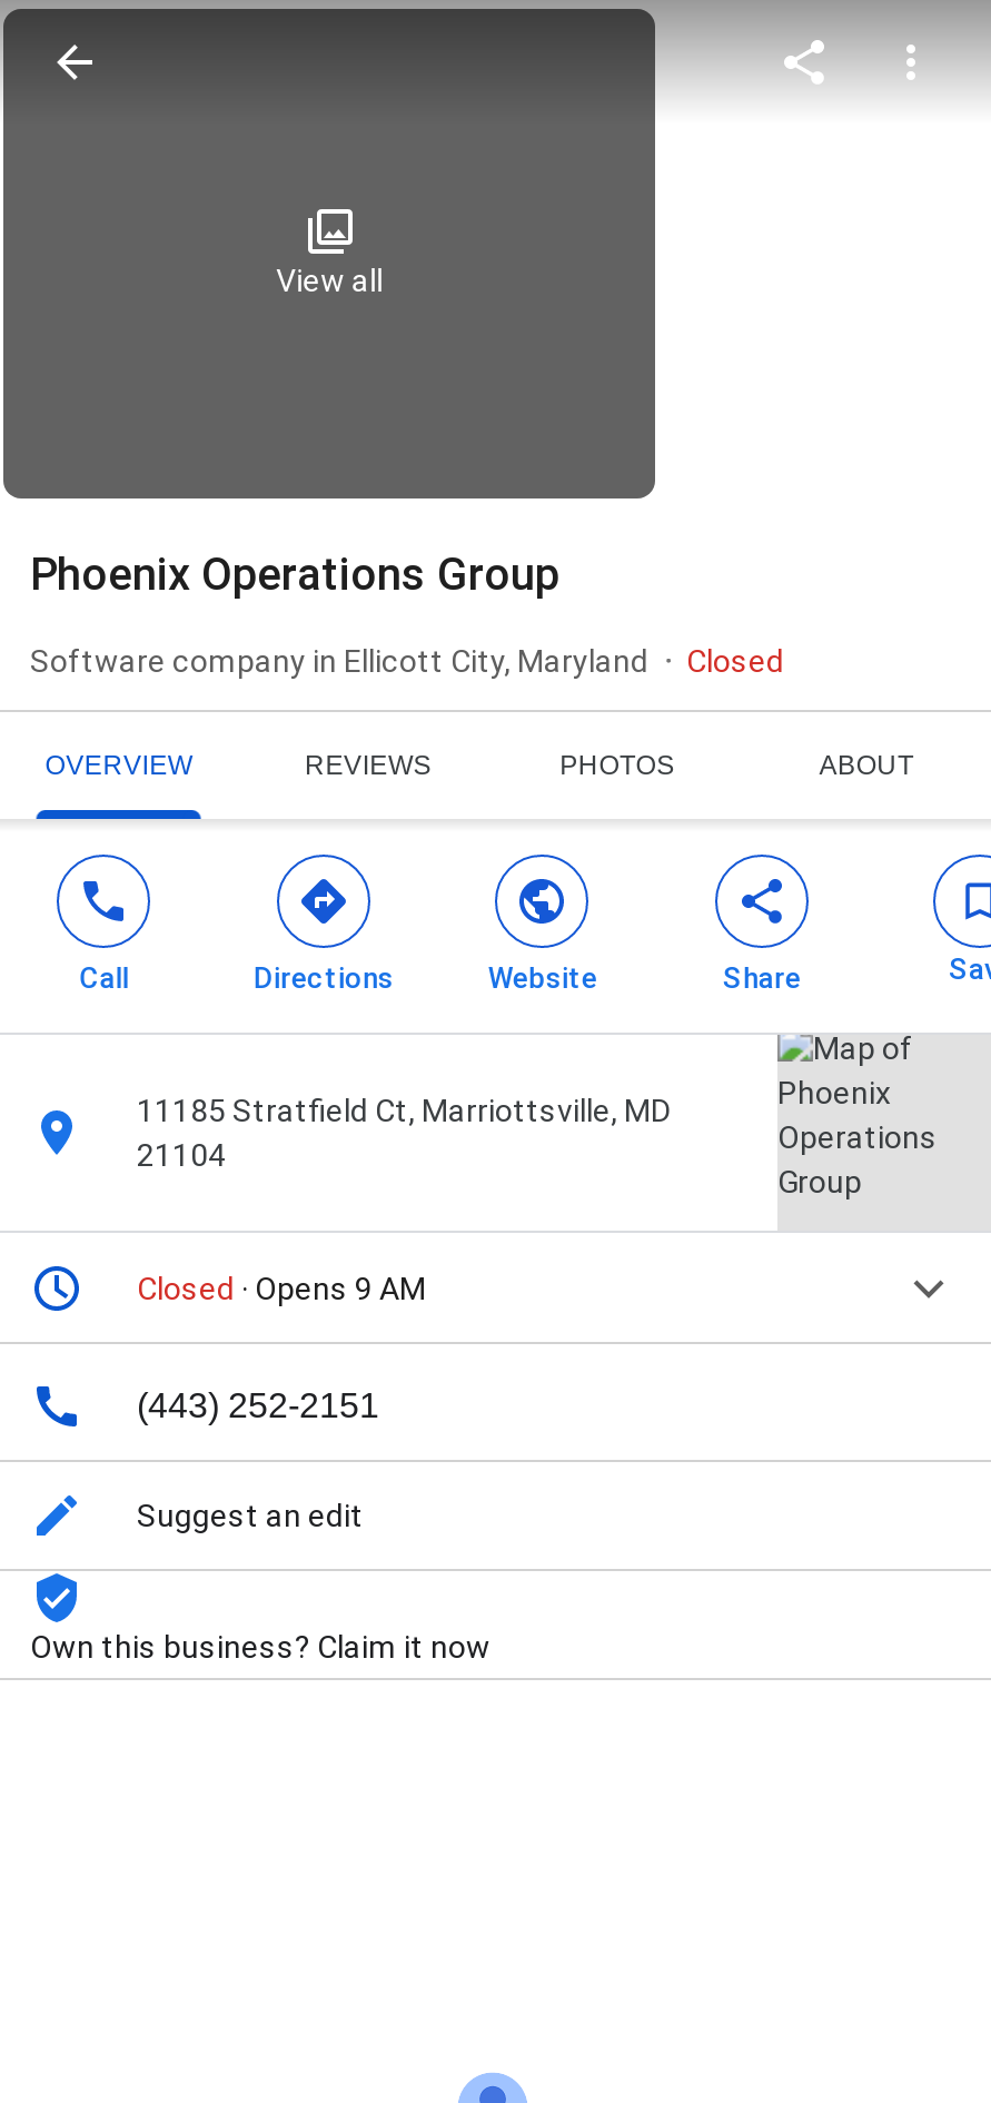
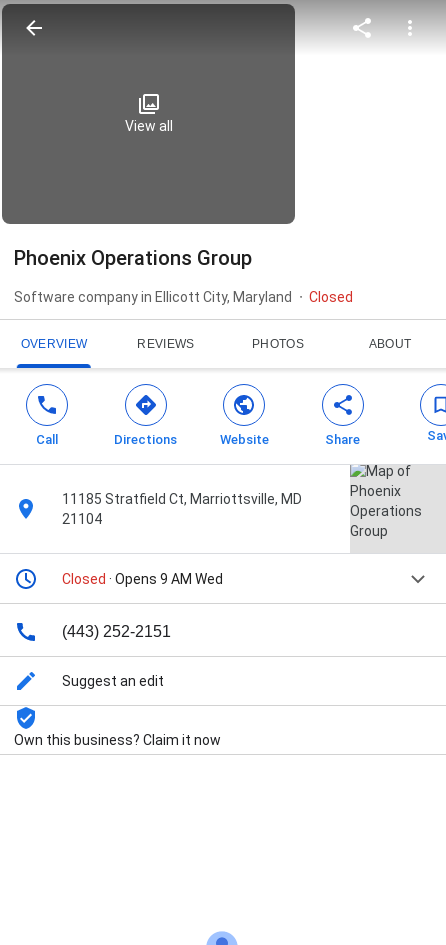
- Closed · Opens 9 AM
+ Closed · Opens 9 AM Wed
